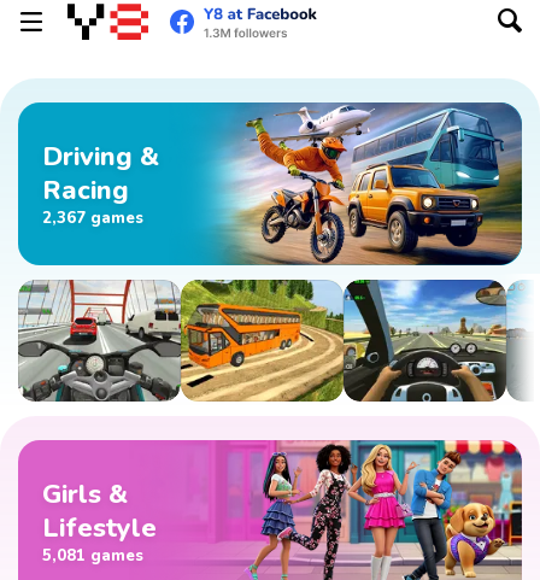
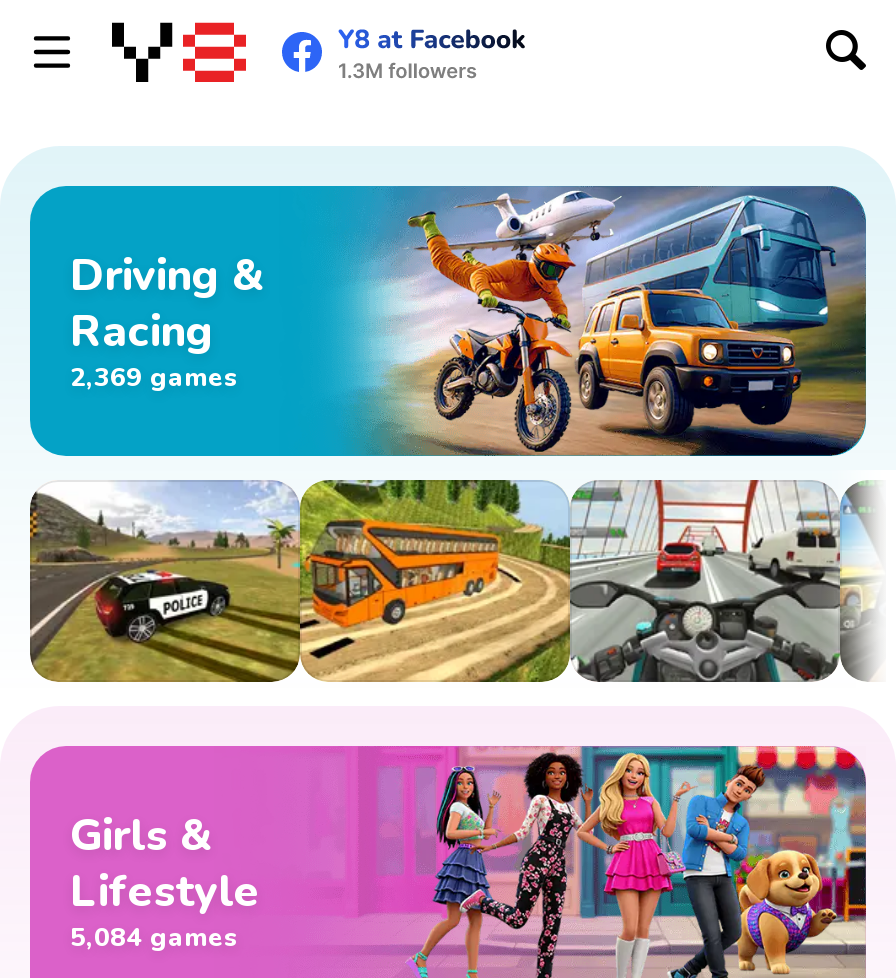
- 2,367 games
+ 2,369 games

- [image]
+ [image]

- [image]
+ [image]

- 5,081 games
+ 5,084 games
